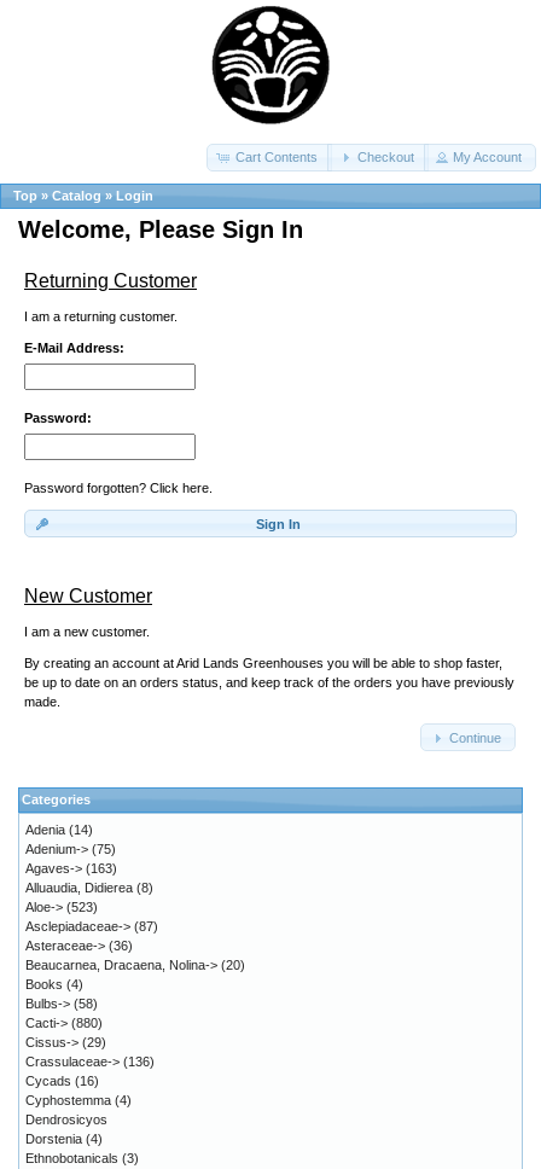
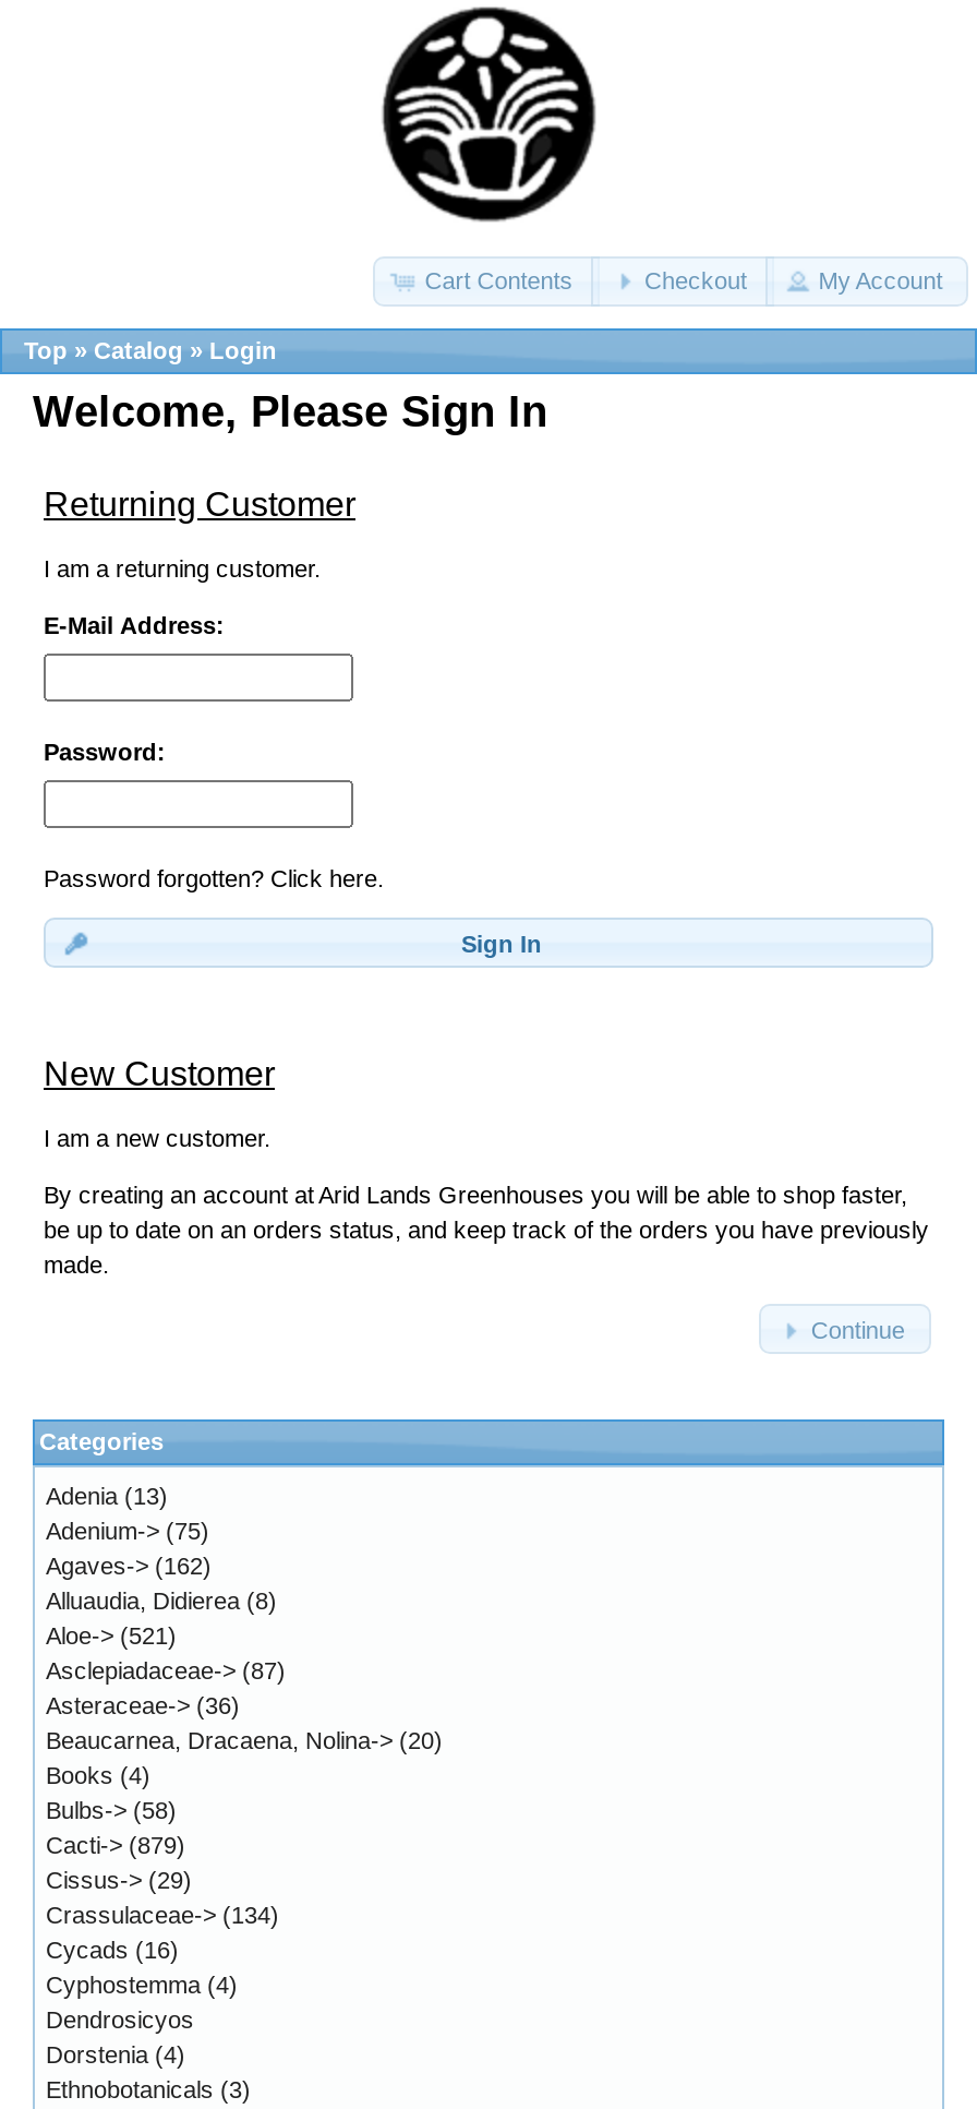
- Adenia (14)
+ Adenia (13)

- Agaves-> (163)
+ Agaves-> (162)

- Aloe-> (523)
+ Aloe-> (521)

- Cacti-> (880)
+ Cacti-> (879)

- Crassulaceae-> (136)
+ Crassulaceae-> (134)
